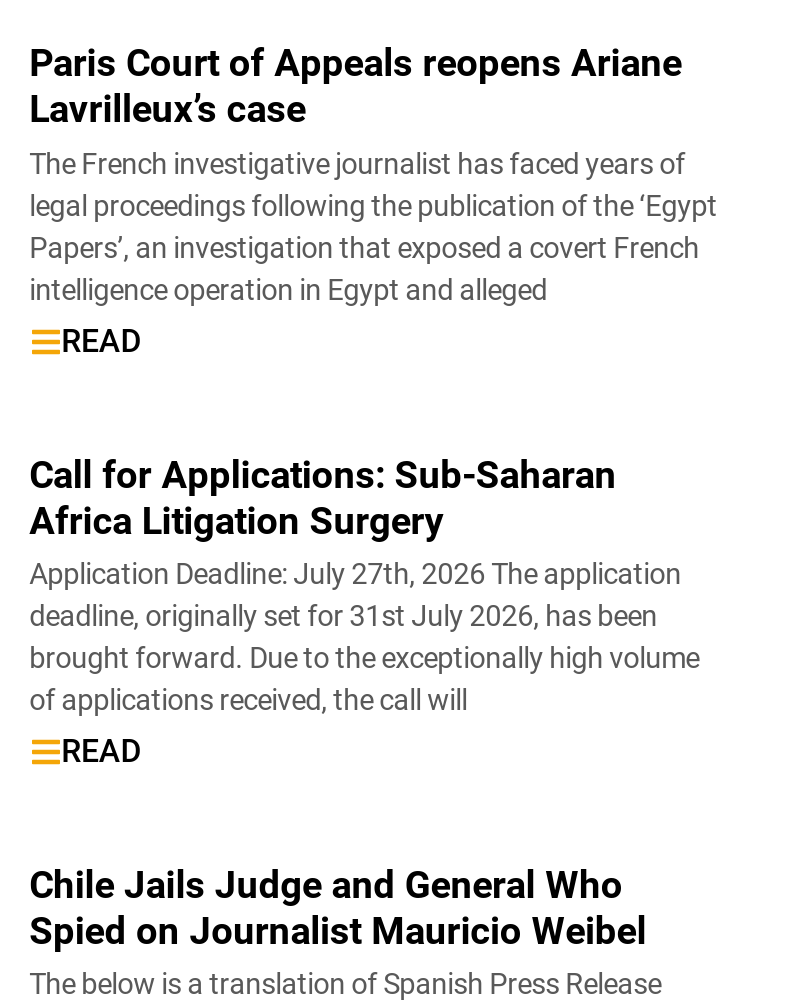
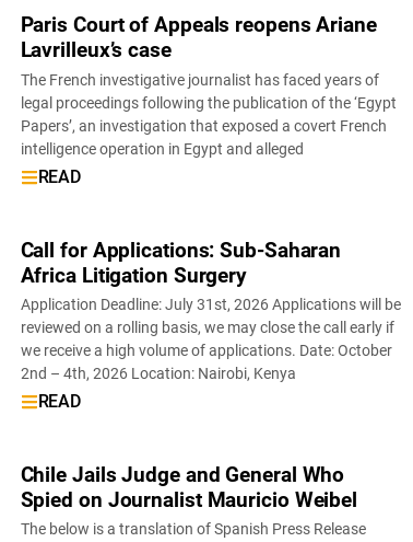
- Application Deadline: July 27th, 2026 The application
- deadline, originally set for 31st July 2026, has been
- brought forward. Due to the exceptionally high volume
- of applications received, the call will
+ Application Deadline: July 31st, 2026 Applications will be
+ reviewed on a rolling basis, we may close the call early if
+ we receive a high volume of applications. Date: October
+ 2nd – 4th, 2026 Location: Nairobi, Kenya
